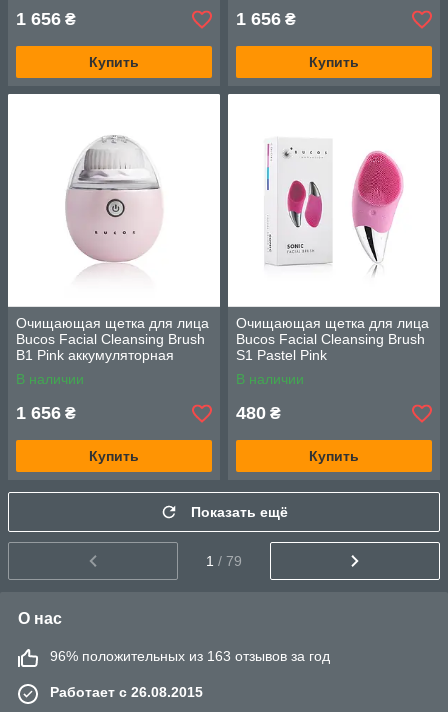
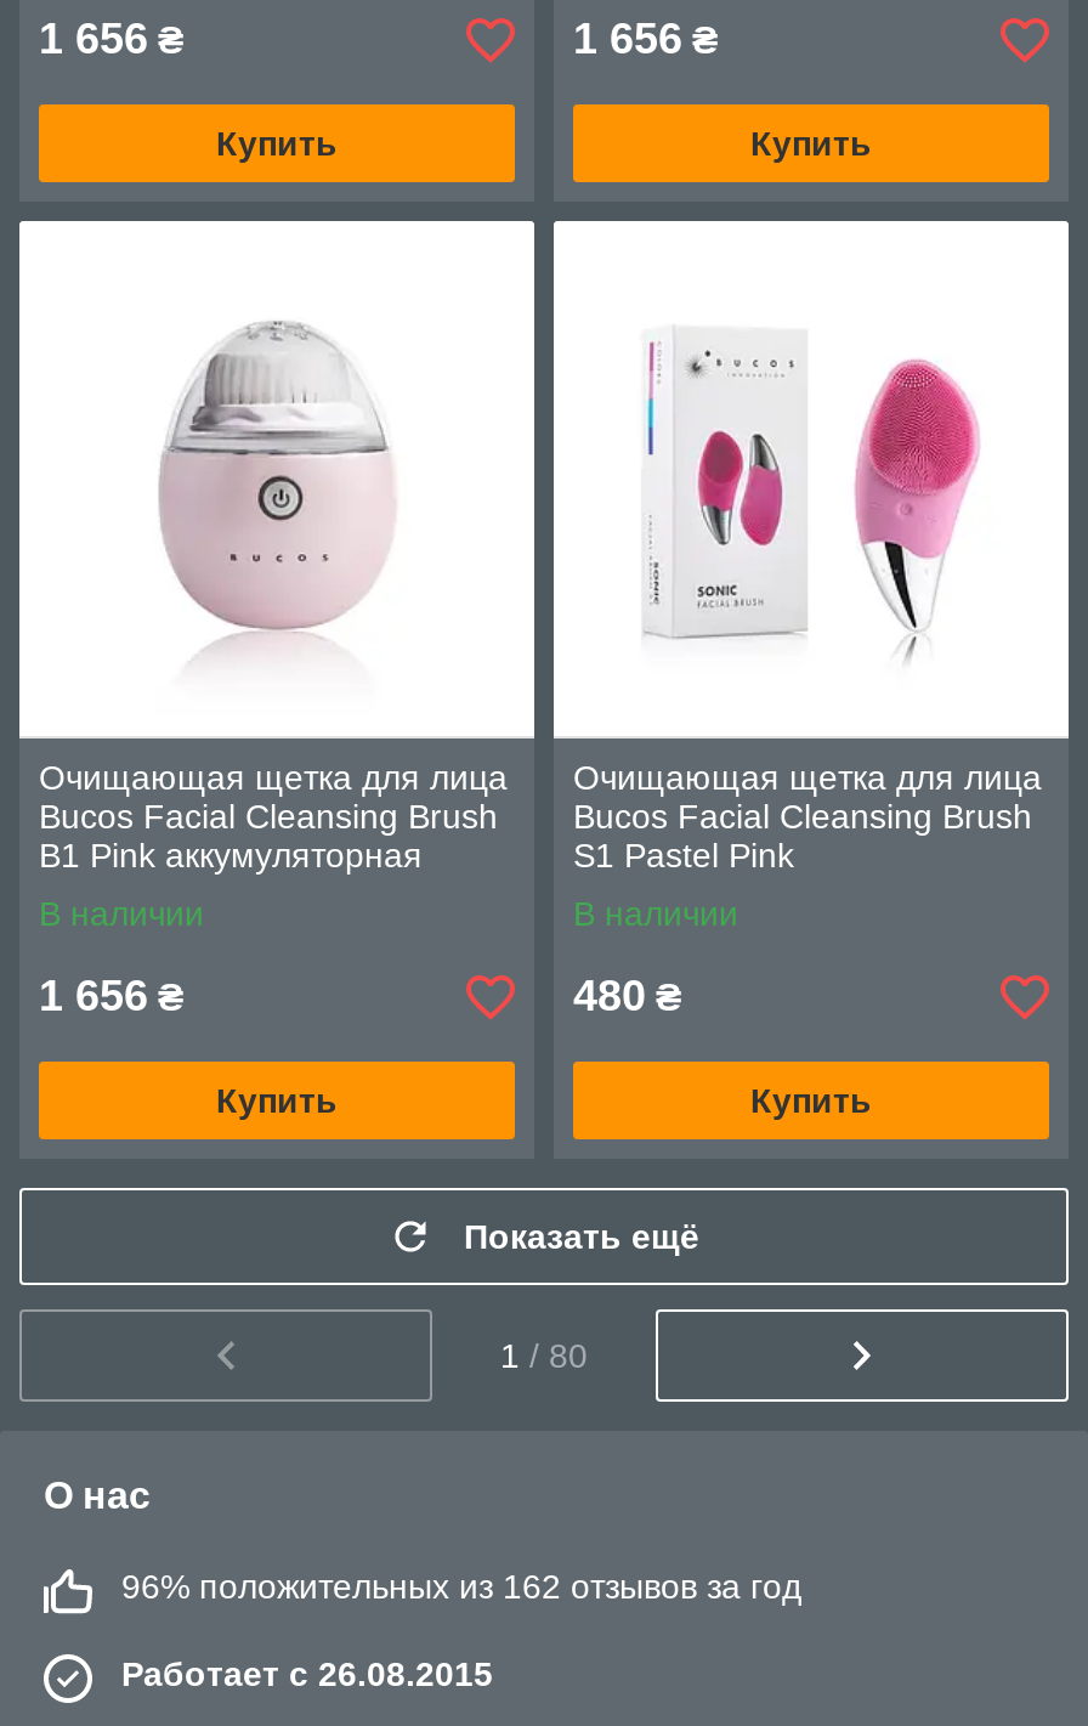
- 1 / 79
+ 1 / 80

- 96% положительных из 163 отзывов за год
+ 96% положительных из 162 отзывов за год
